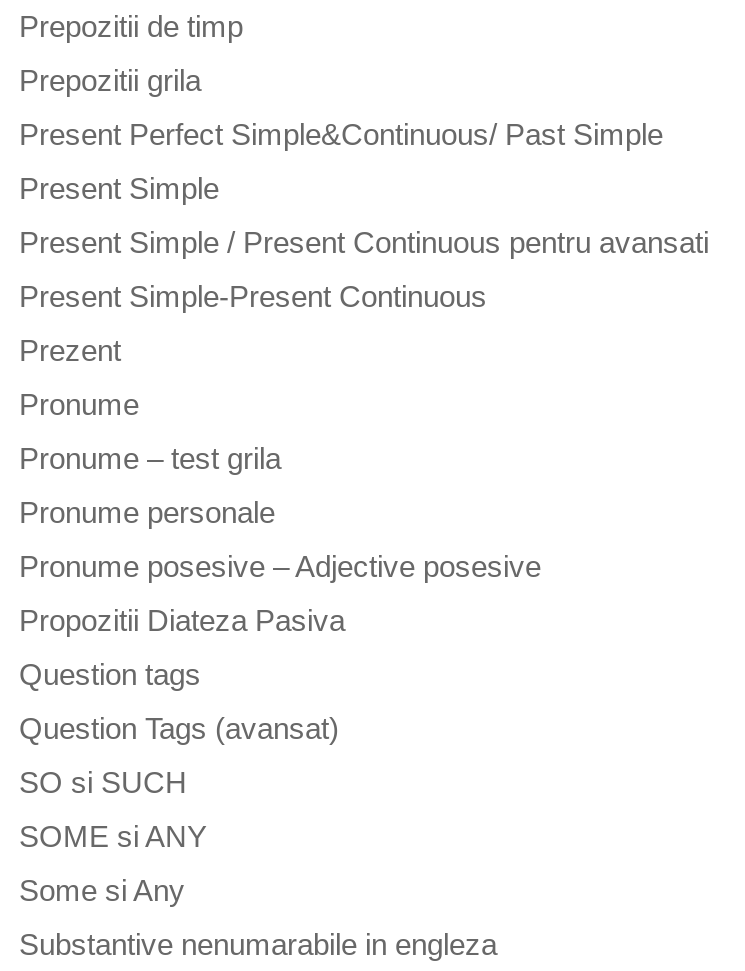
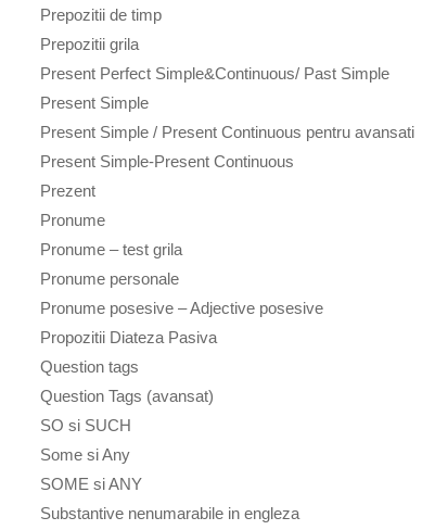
moved down: SOME si ANY

moved up: Some si Any
